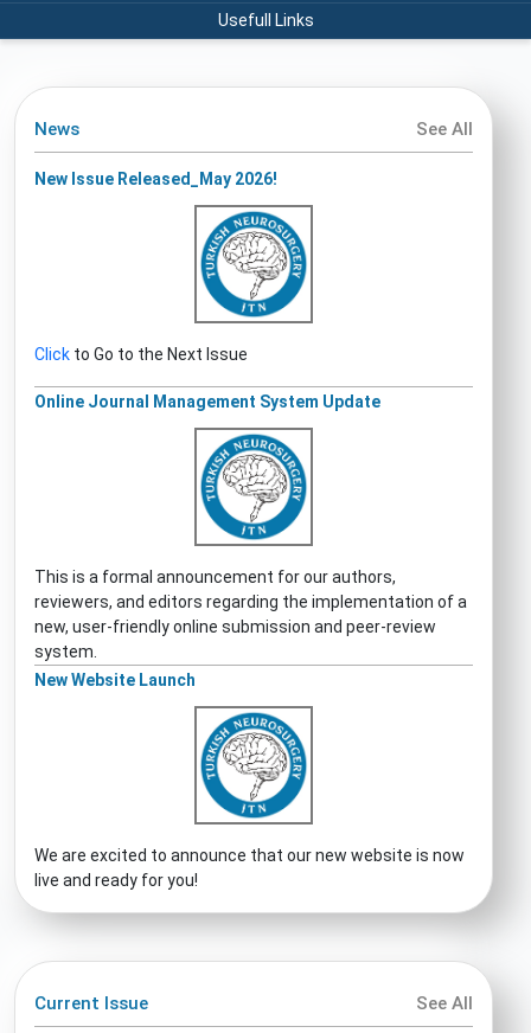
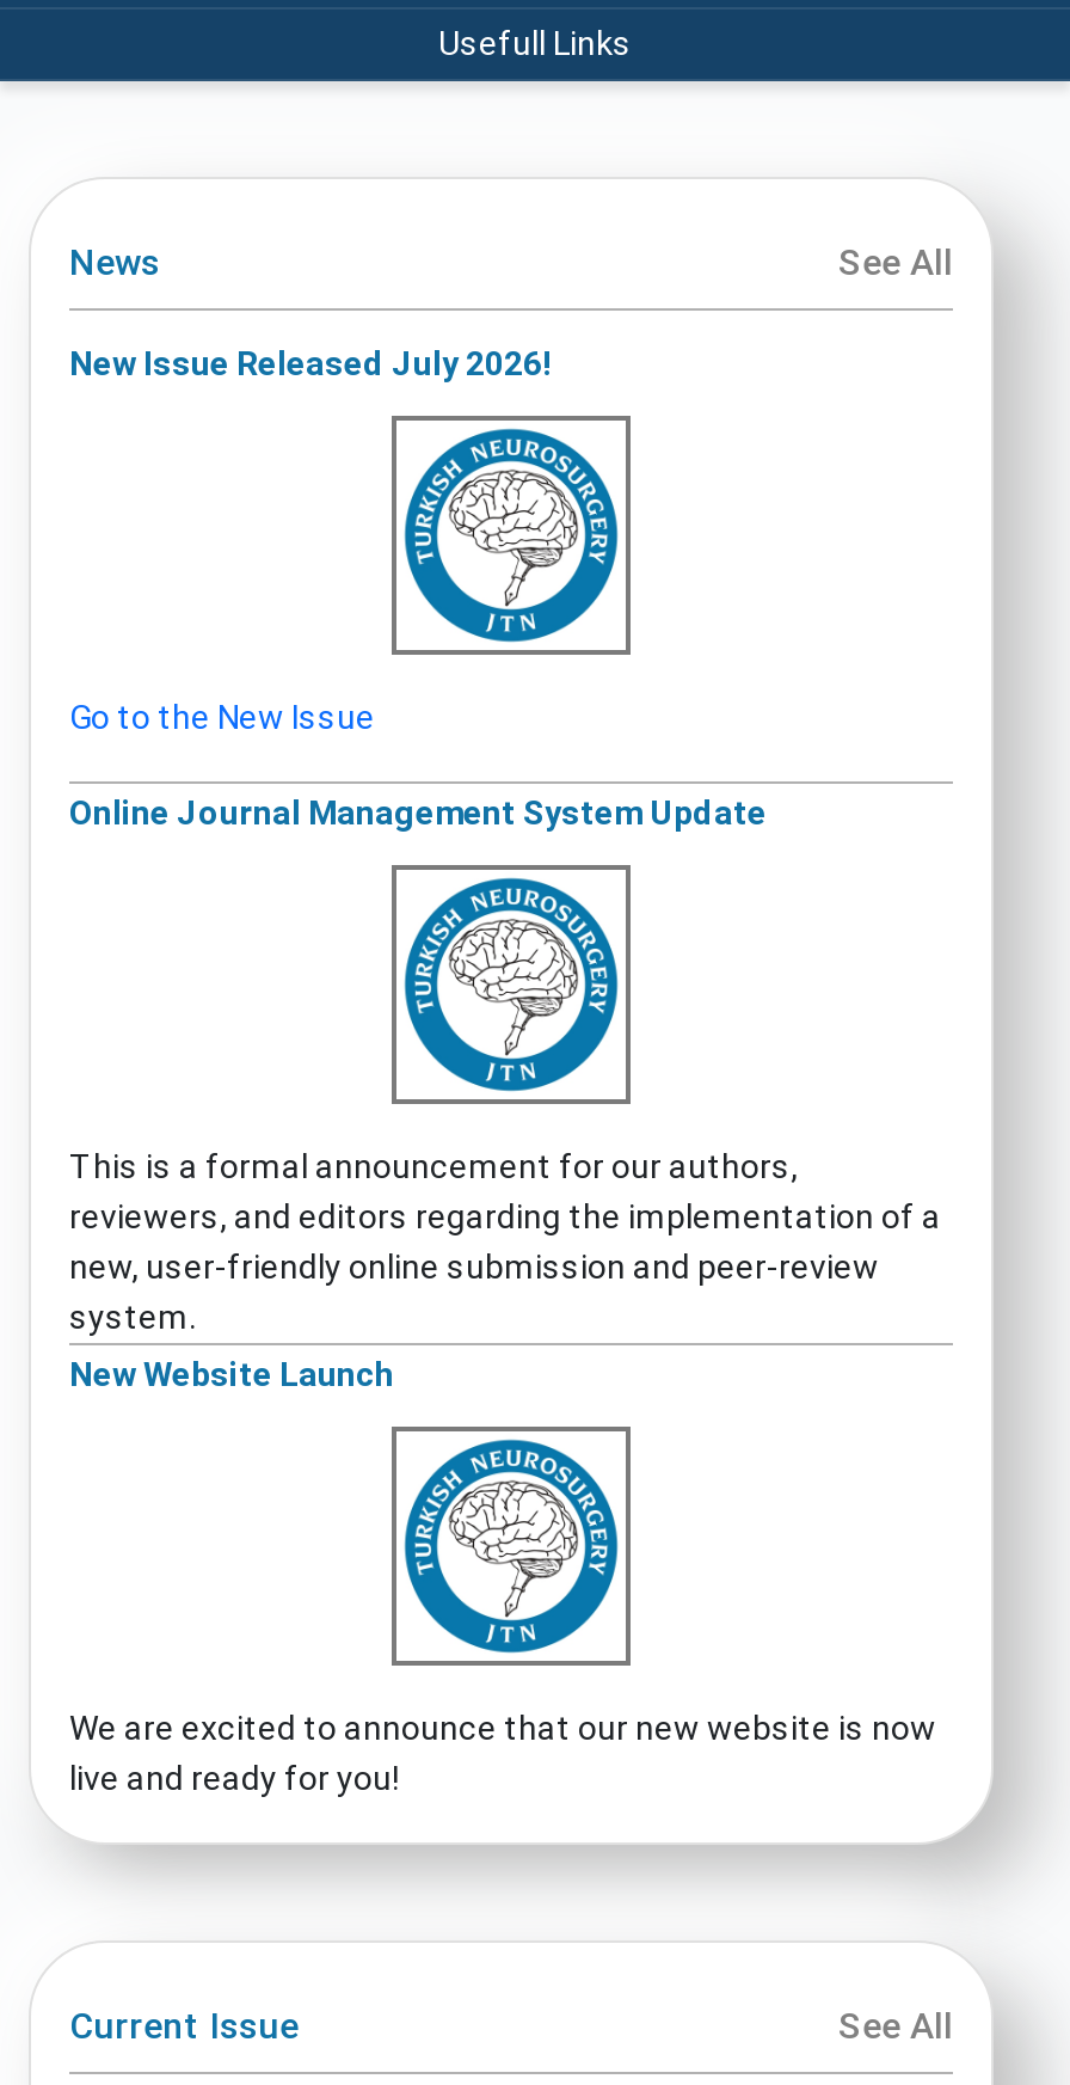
- New Issue Released_May 2026!
+ New Issue Released July 2026!

- Click to Go to the Next Issue
+ Go to the New Issue
